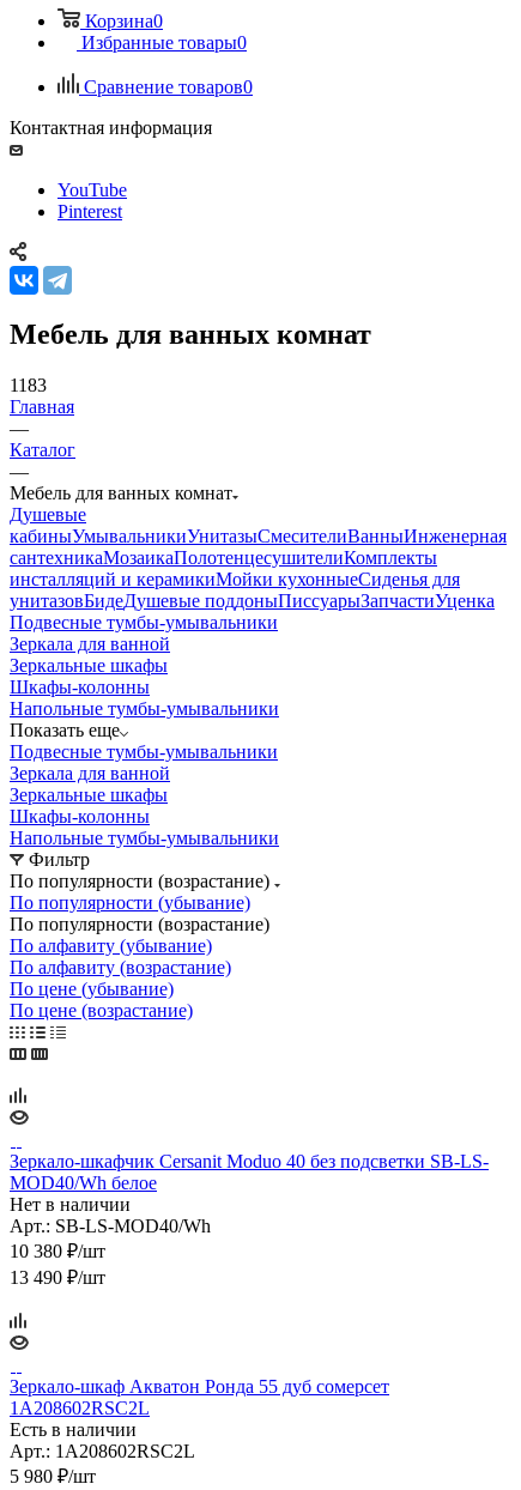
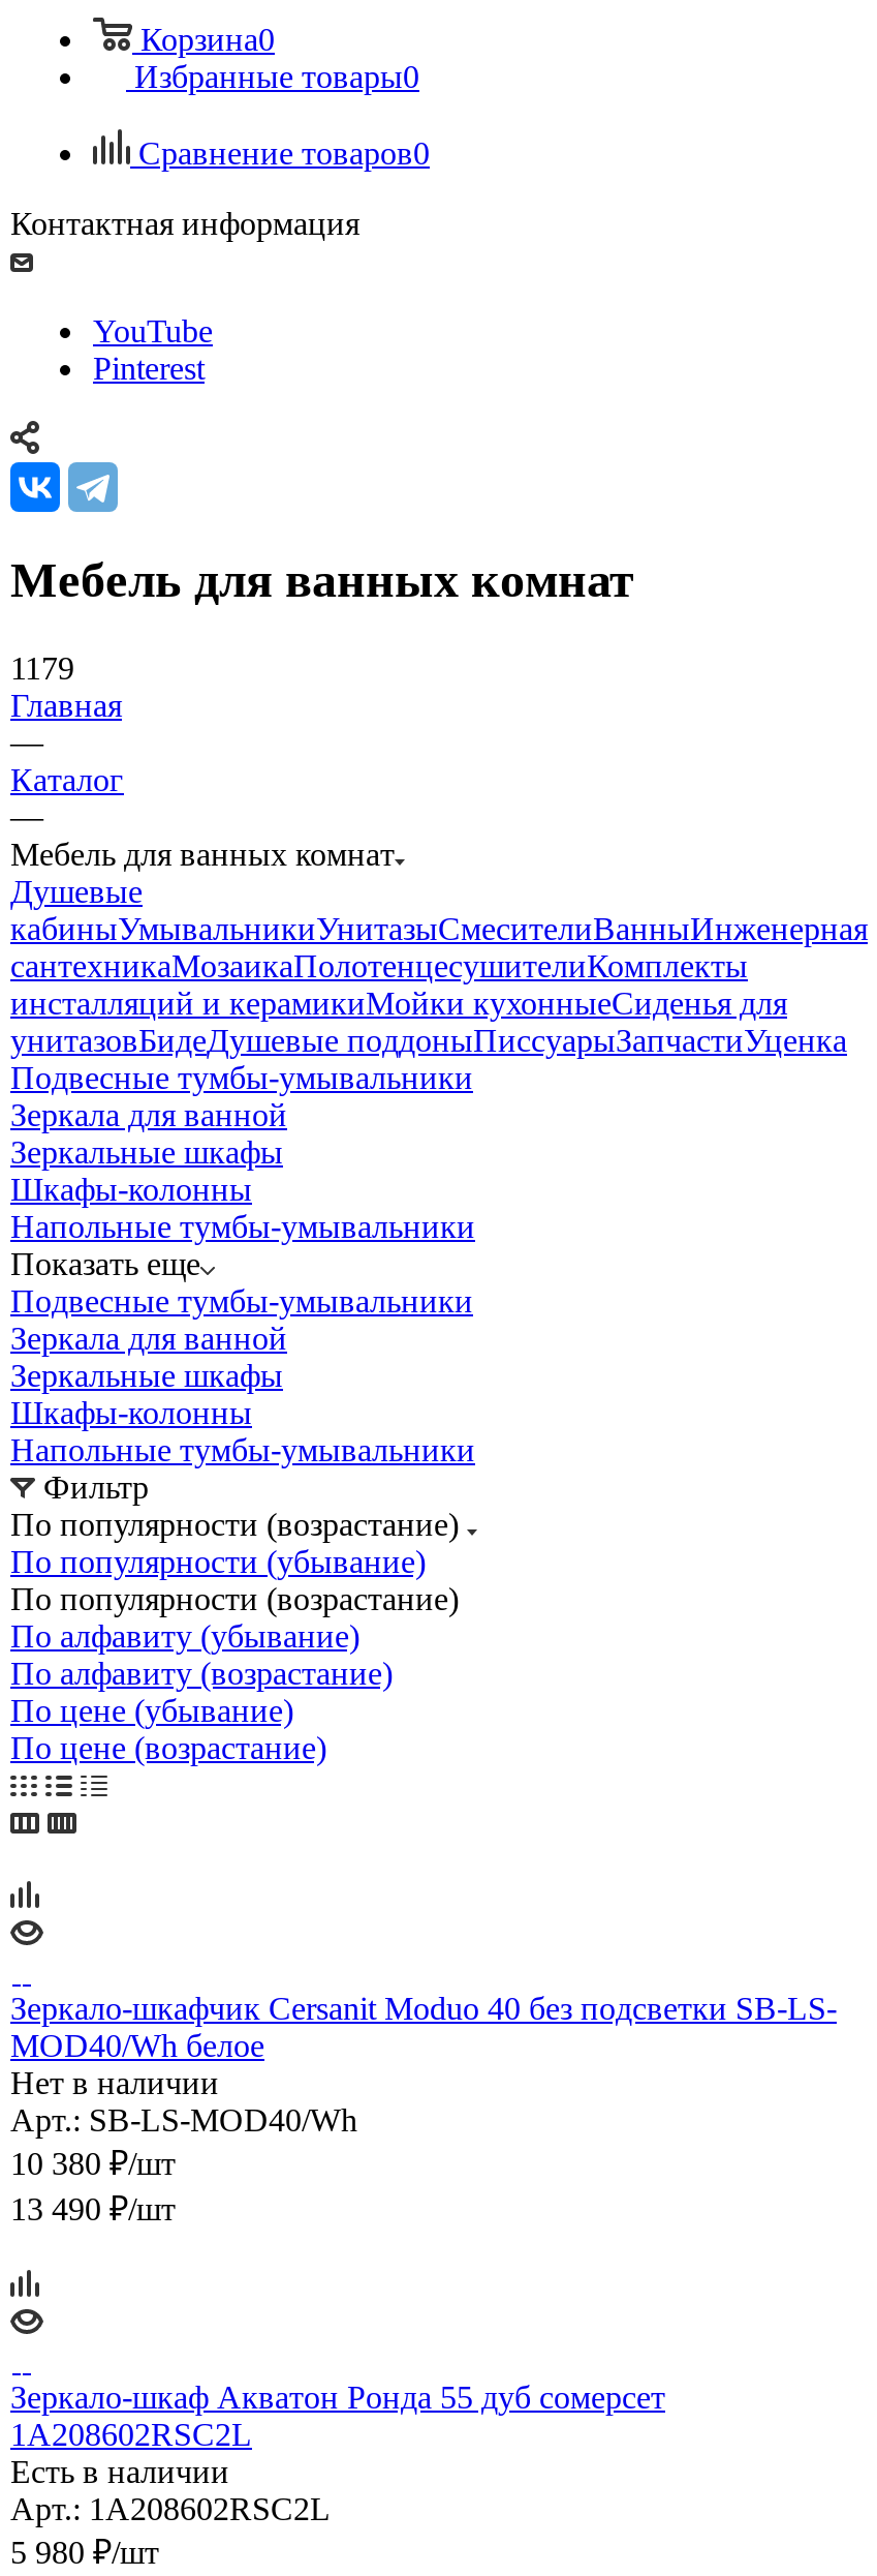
- 1183
+ 1179
